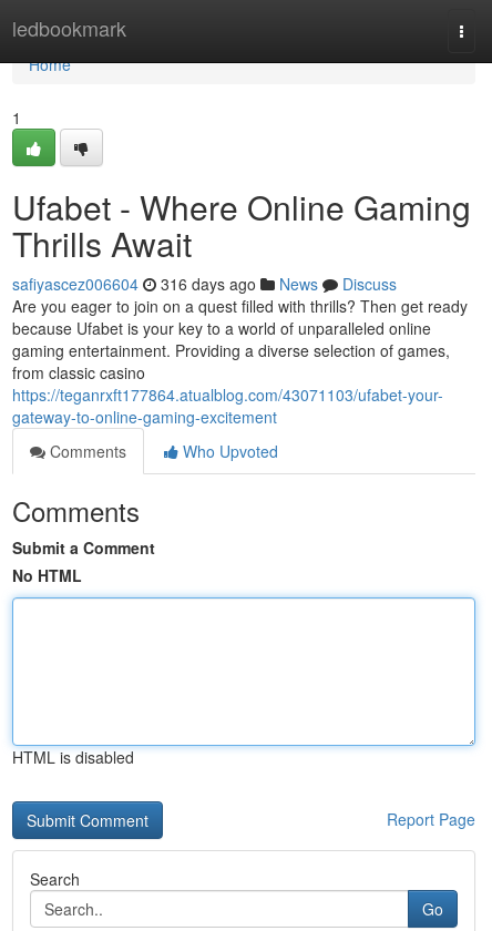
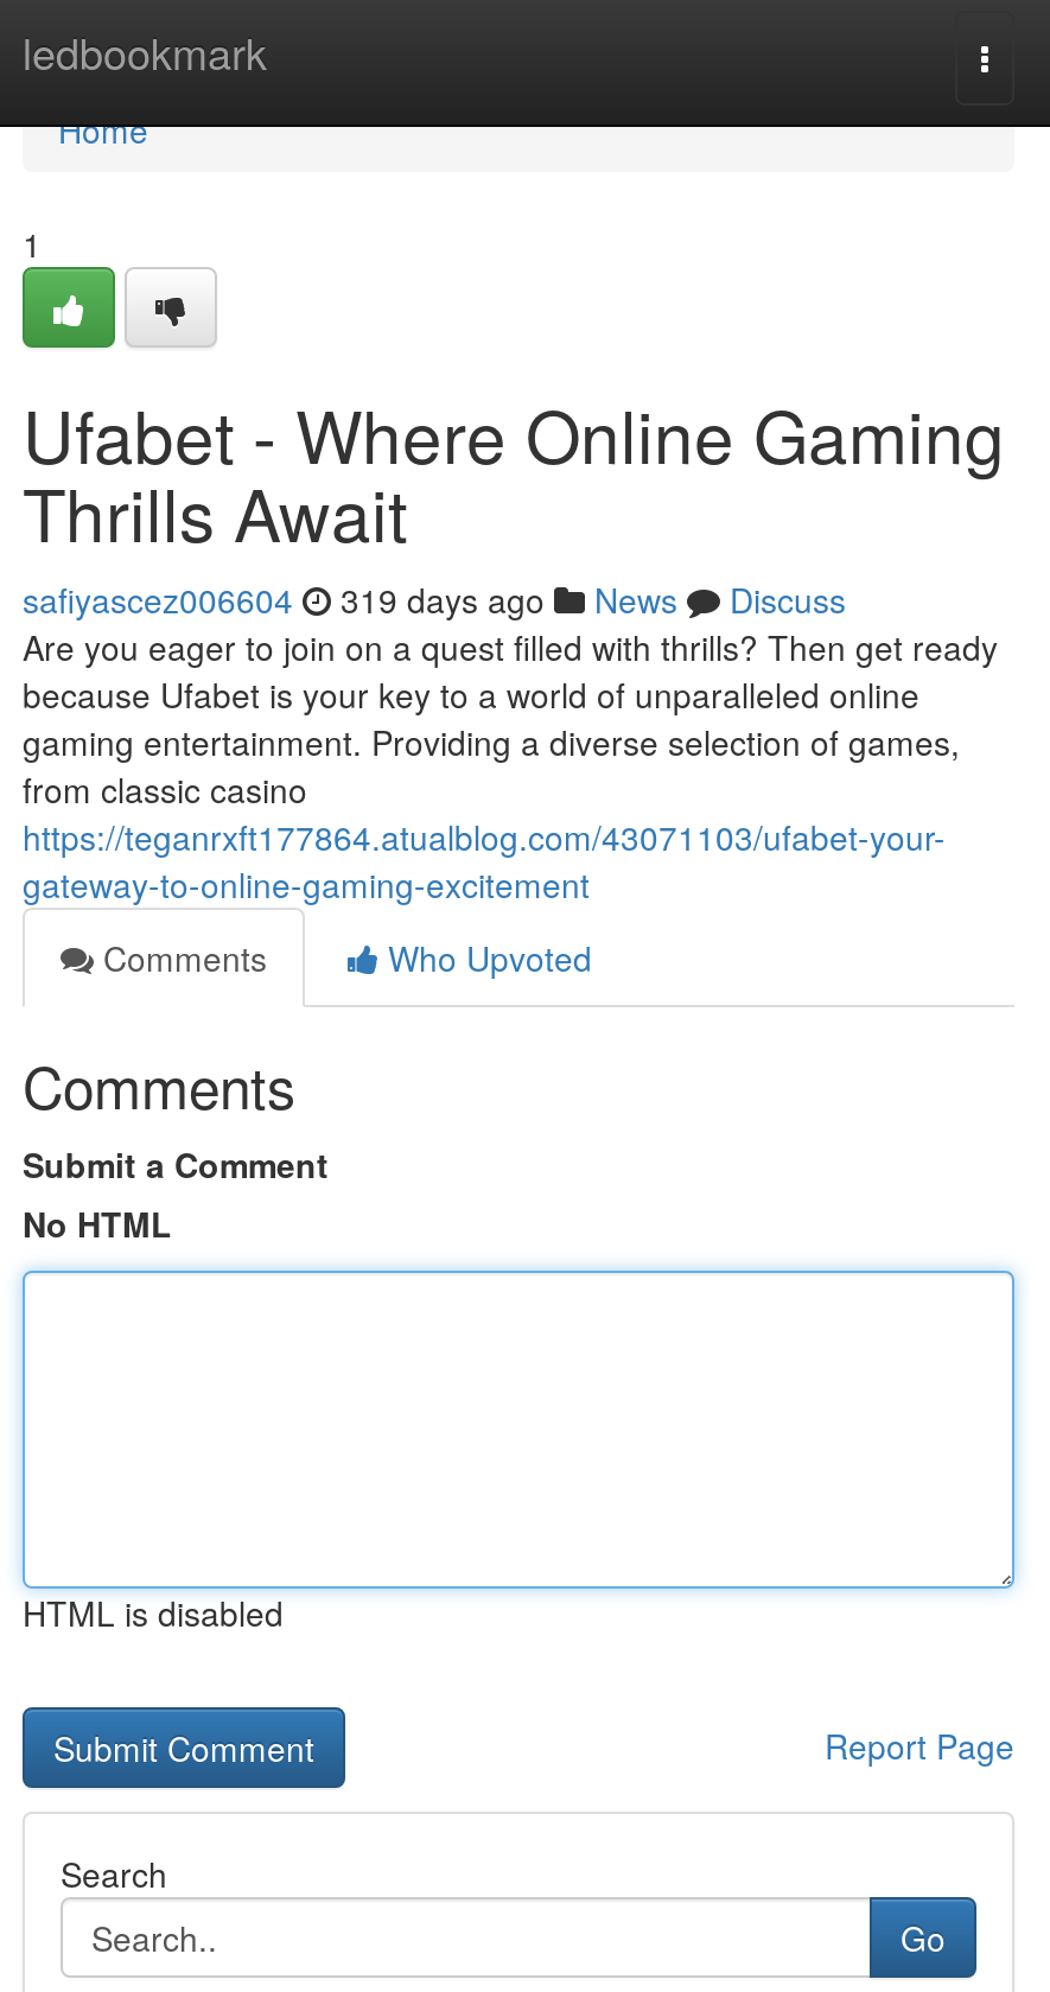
- safiyascez006604 316 days ago News Discuss
+ safiyascez006604 319 days ago News Discuss
